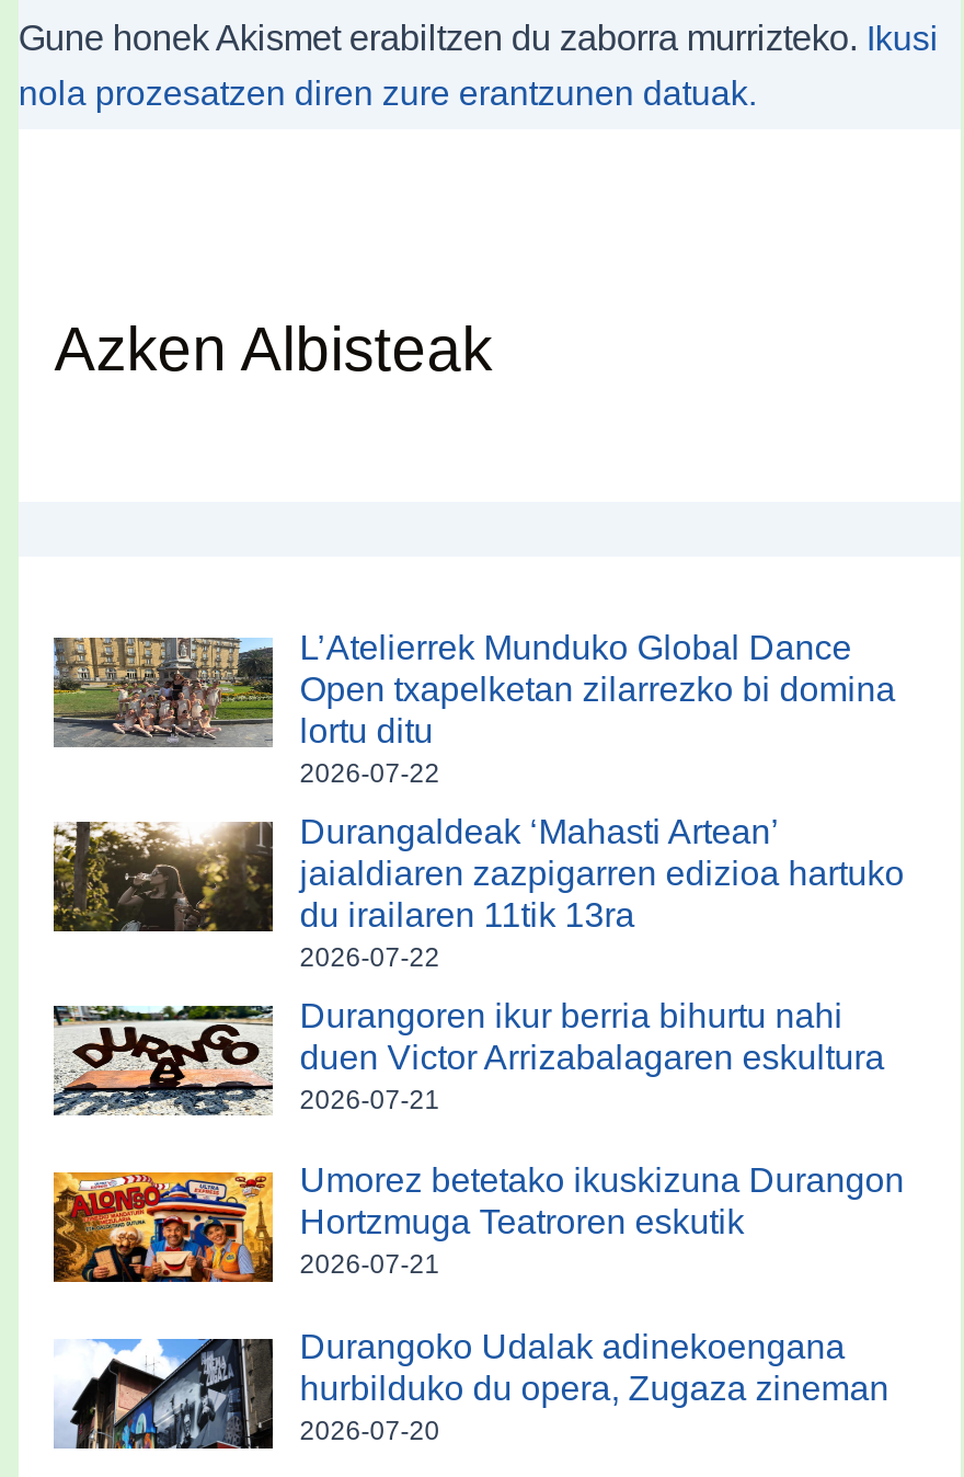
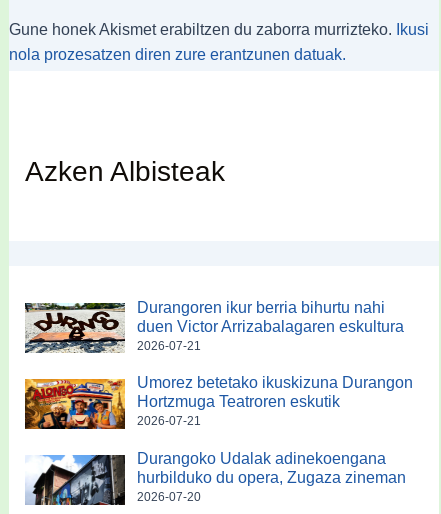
- [image]
- L’Atelierrek Munduko Global Dance
- Open txapelketan zilarrezko bi domina
- lortu ditu
- 2026-07-22
- Durangaldeak ‘Mahasti Artean’
- jaialdiaren zazpigarren edizioa hartuko
- du irailaren 11tik 13ra
- 2026-07-22

- [image]
